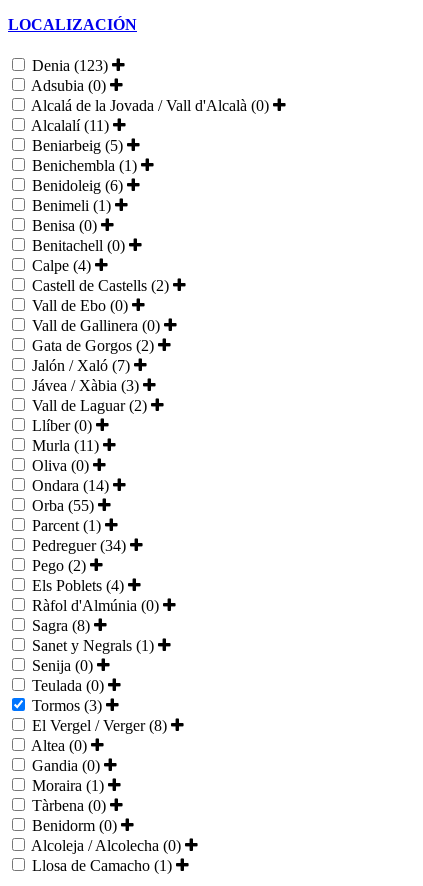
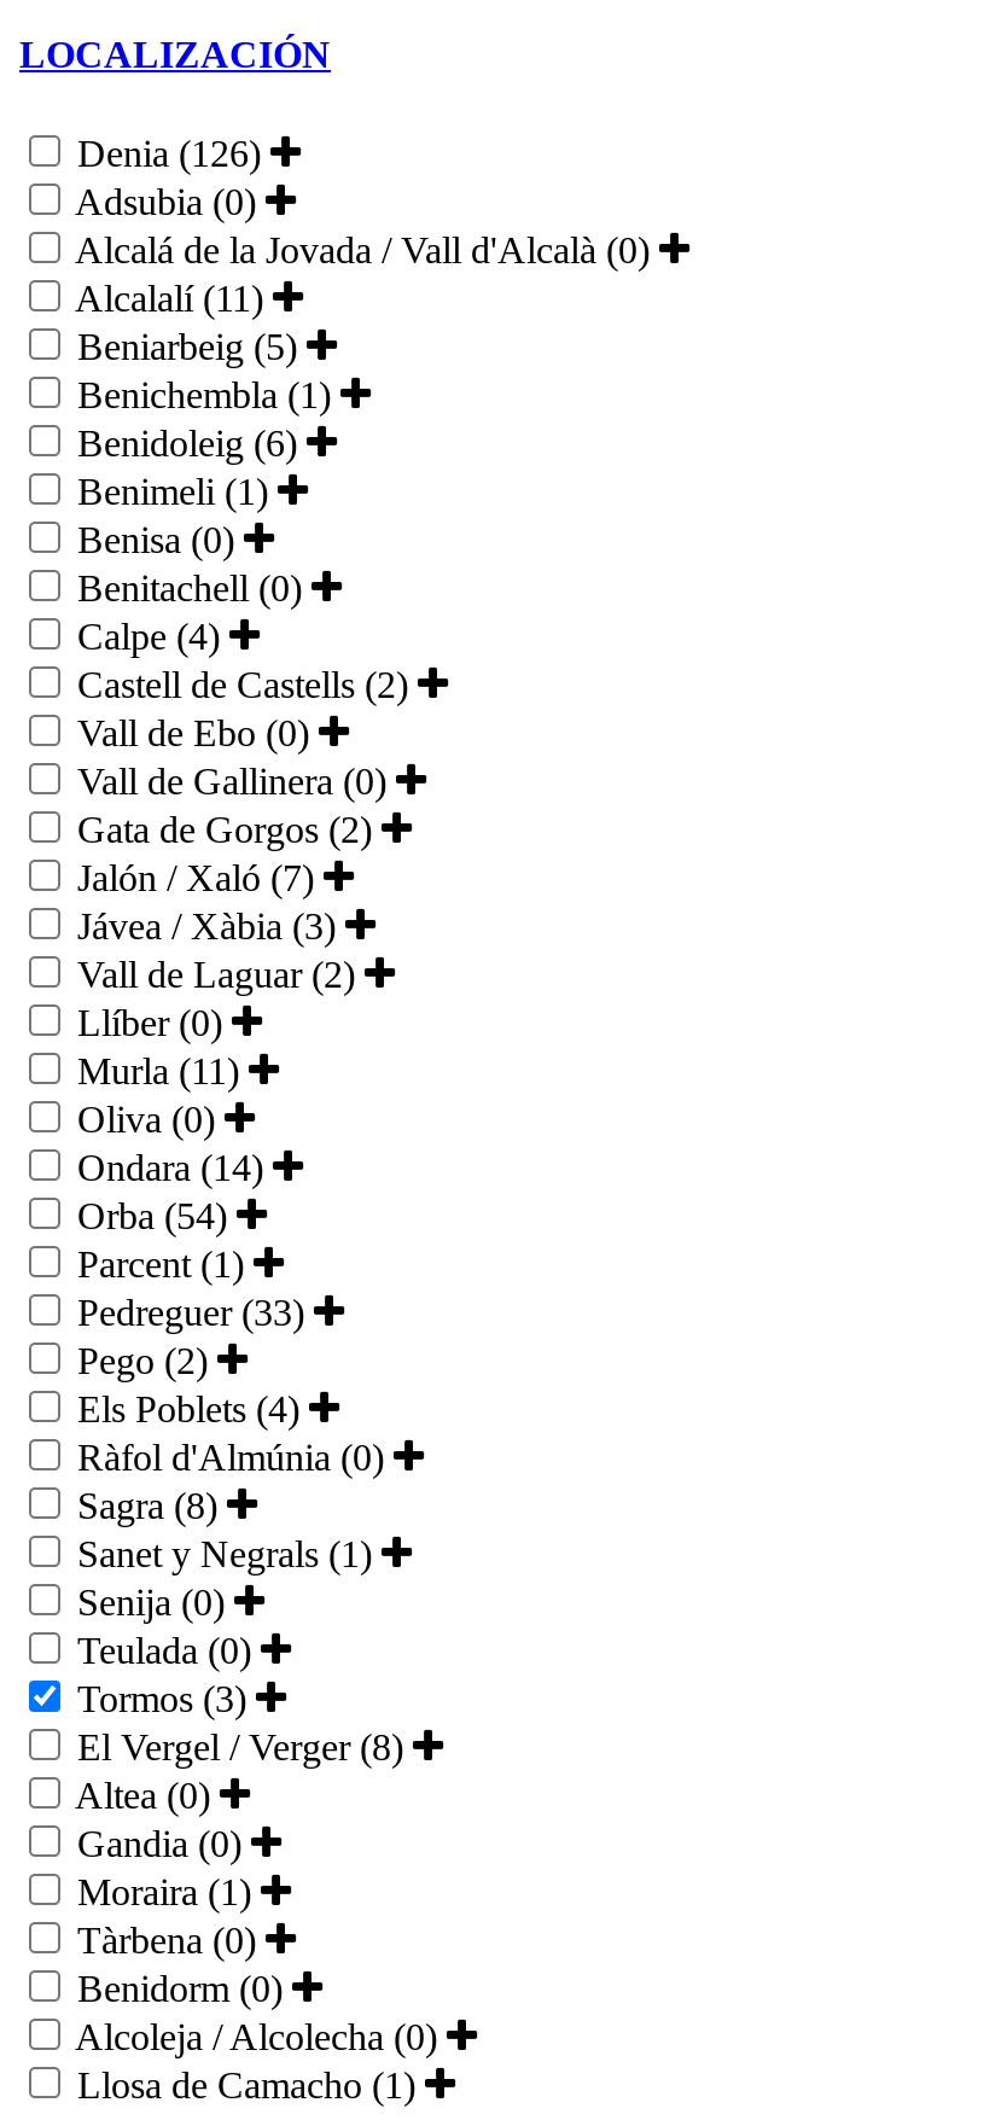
- Denia (123)
+ Denia (126)

- Orba (55)
+ Orba (54)

- Pedreguer (34)
+ Pedreguer (33)
